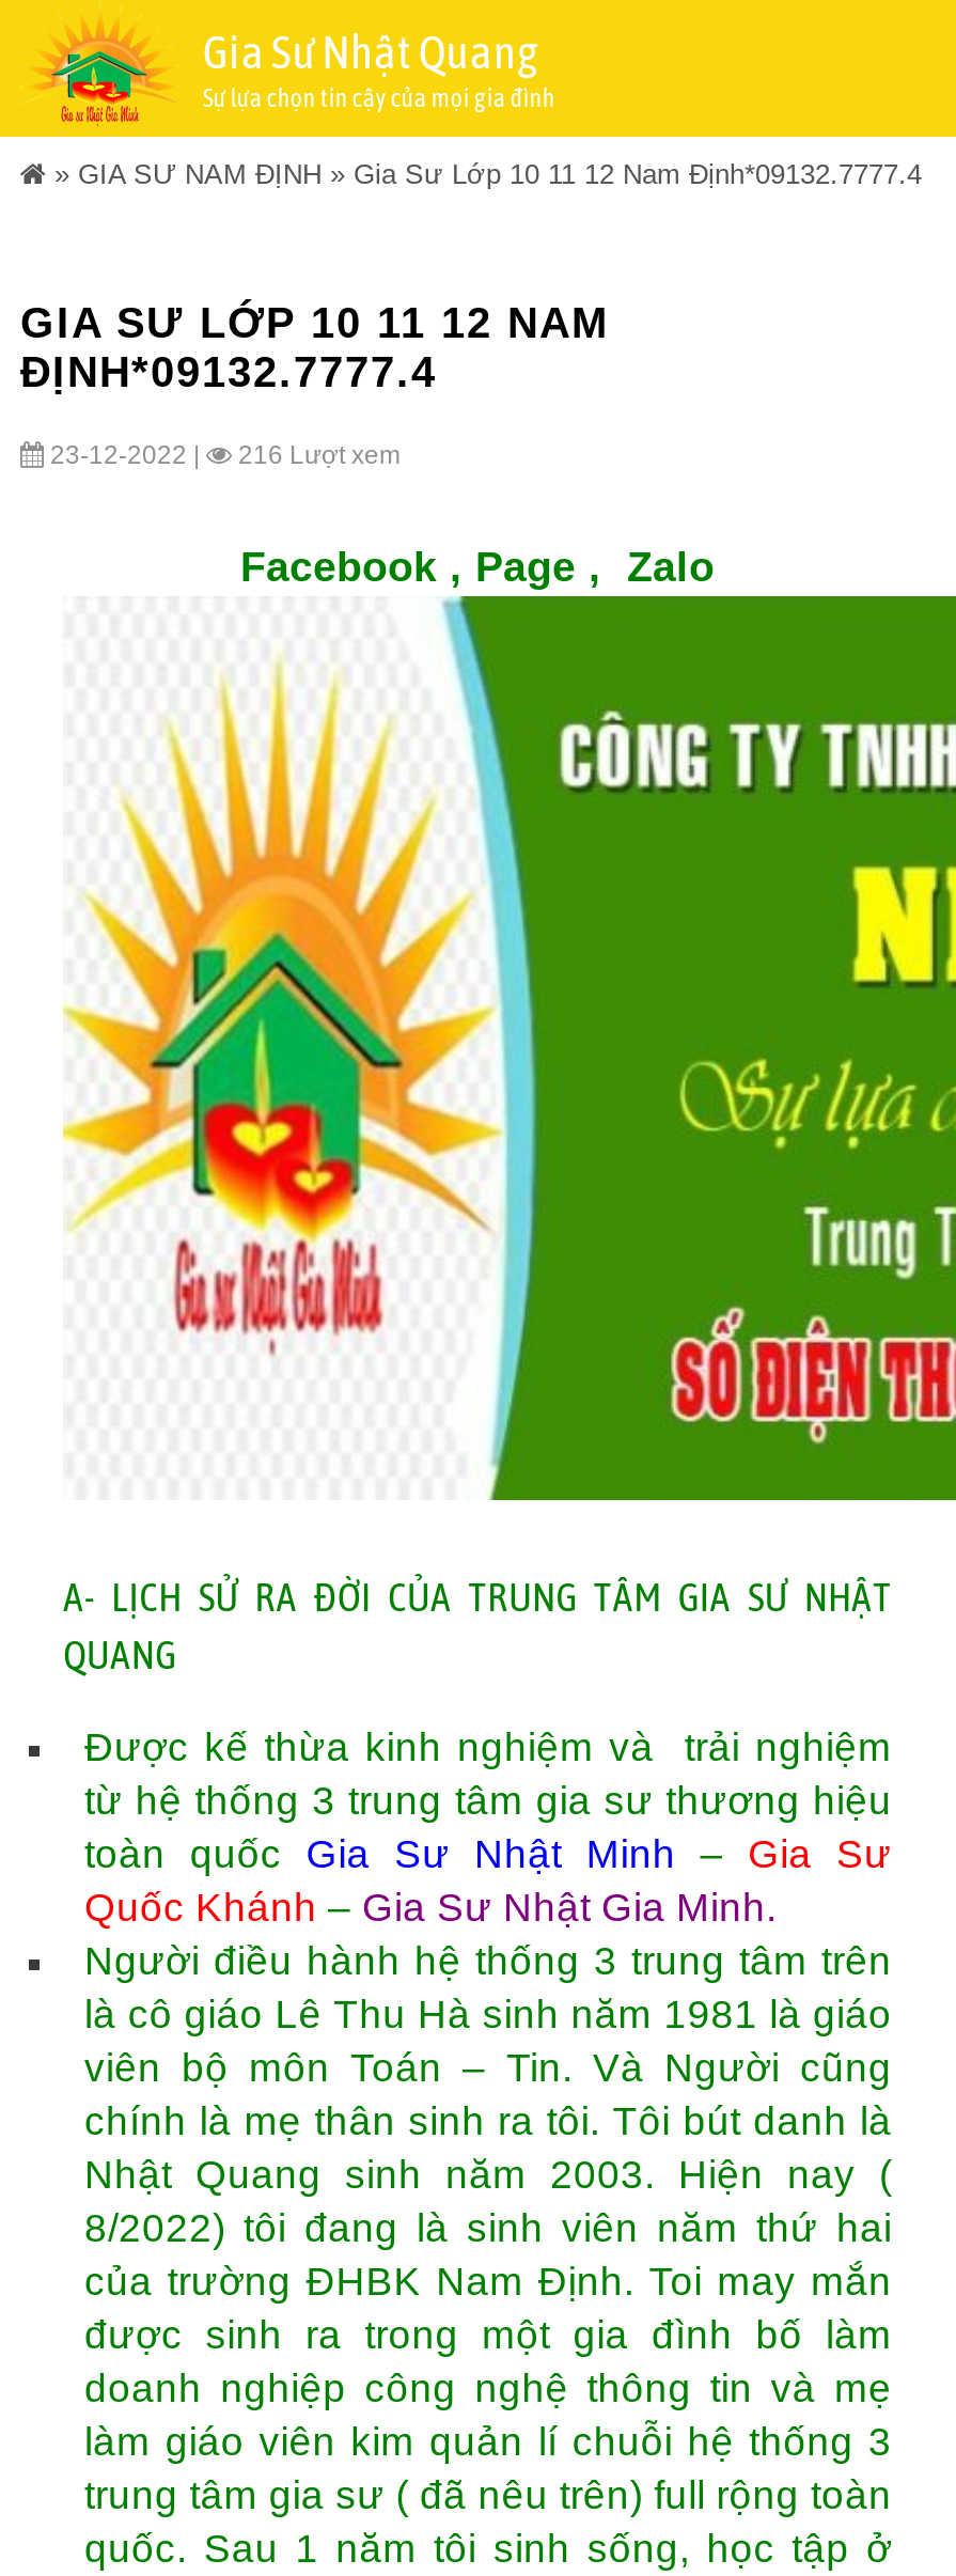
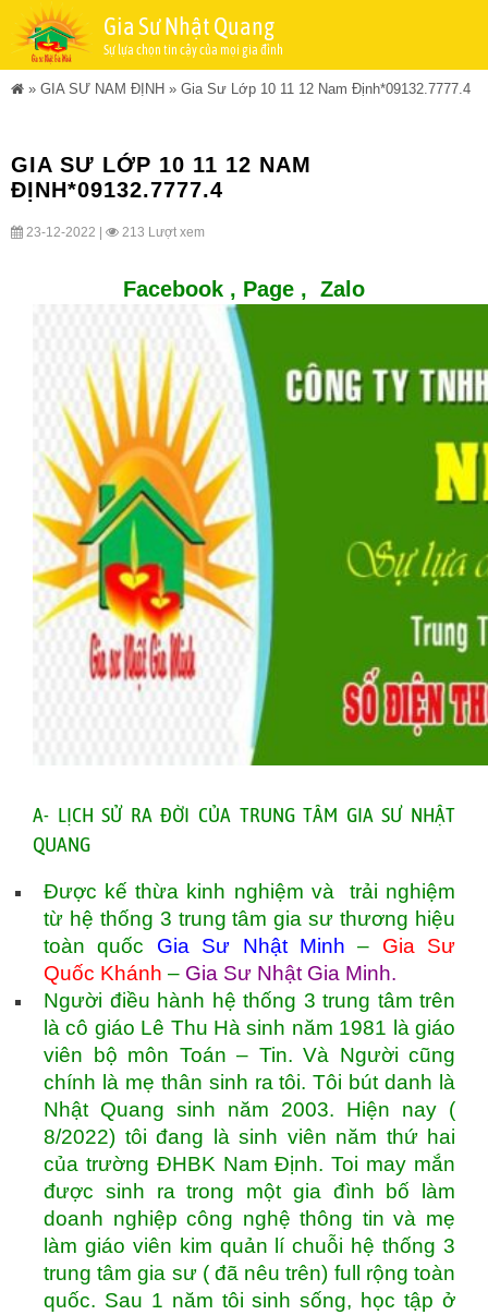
- 216 Lượt xem
+ 213 Lượt xem
